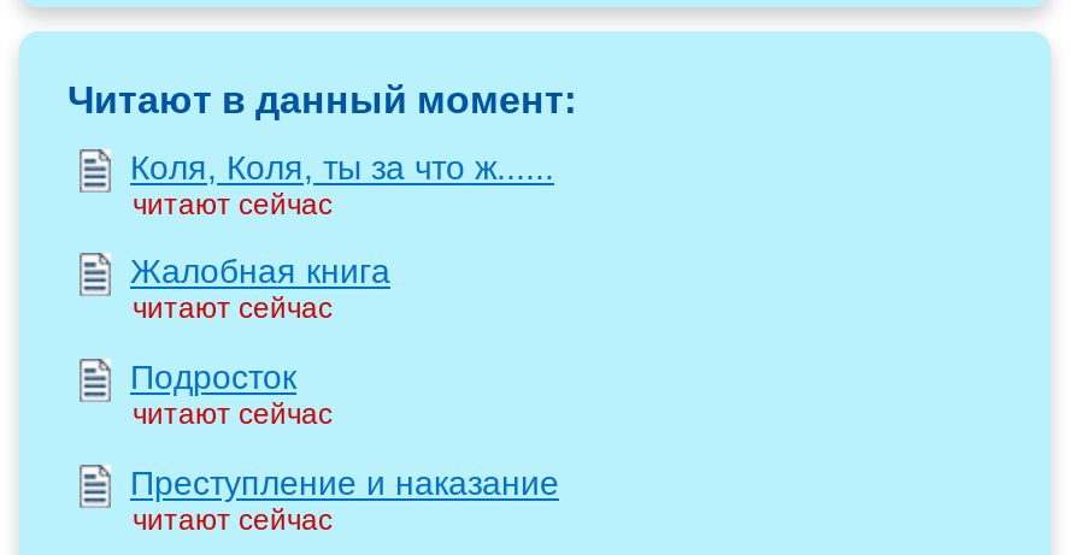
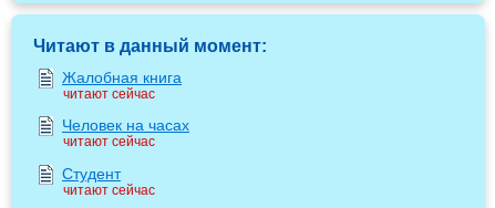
- Коля, Коля, ты за что ж......
- читают сейчас

- Подросток
+ Человек на часах

- Преступление и наказание
+ Студент
